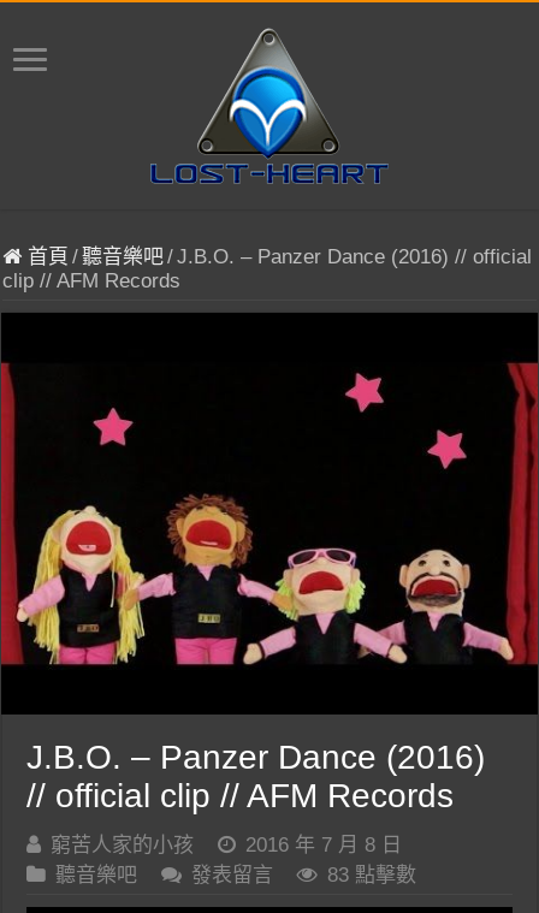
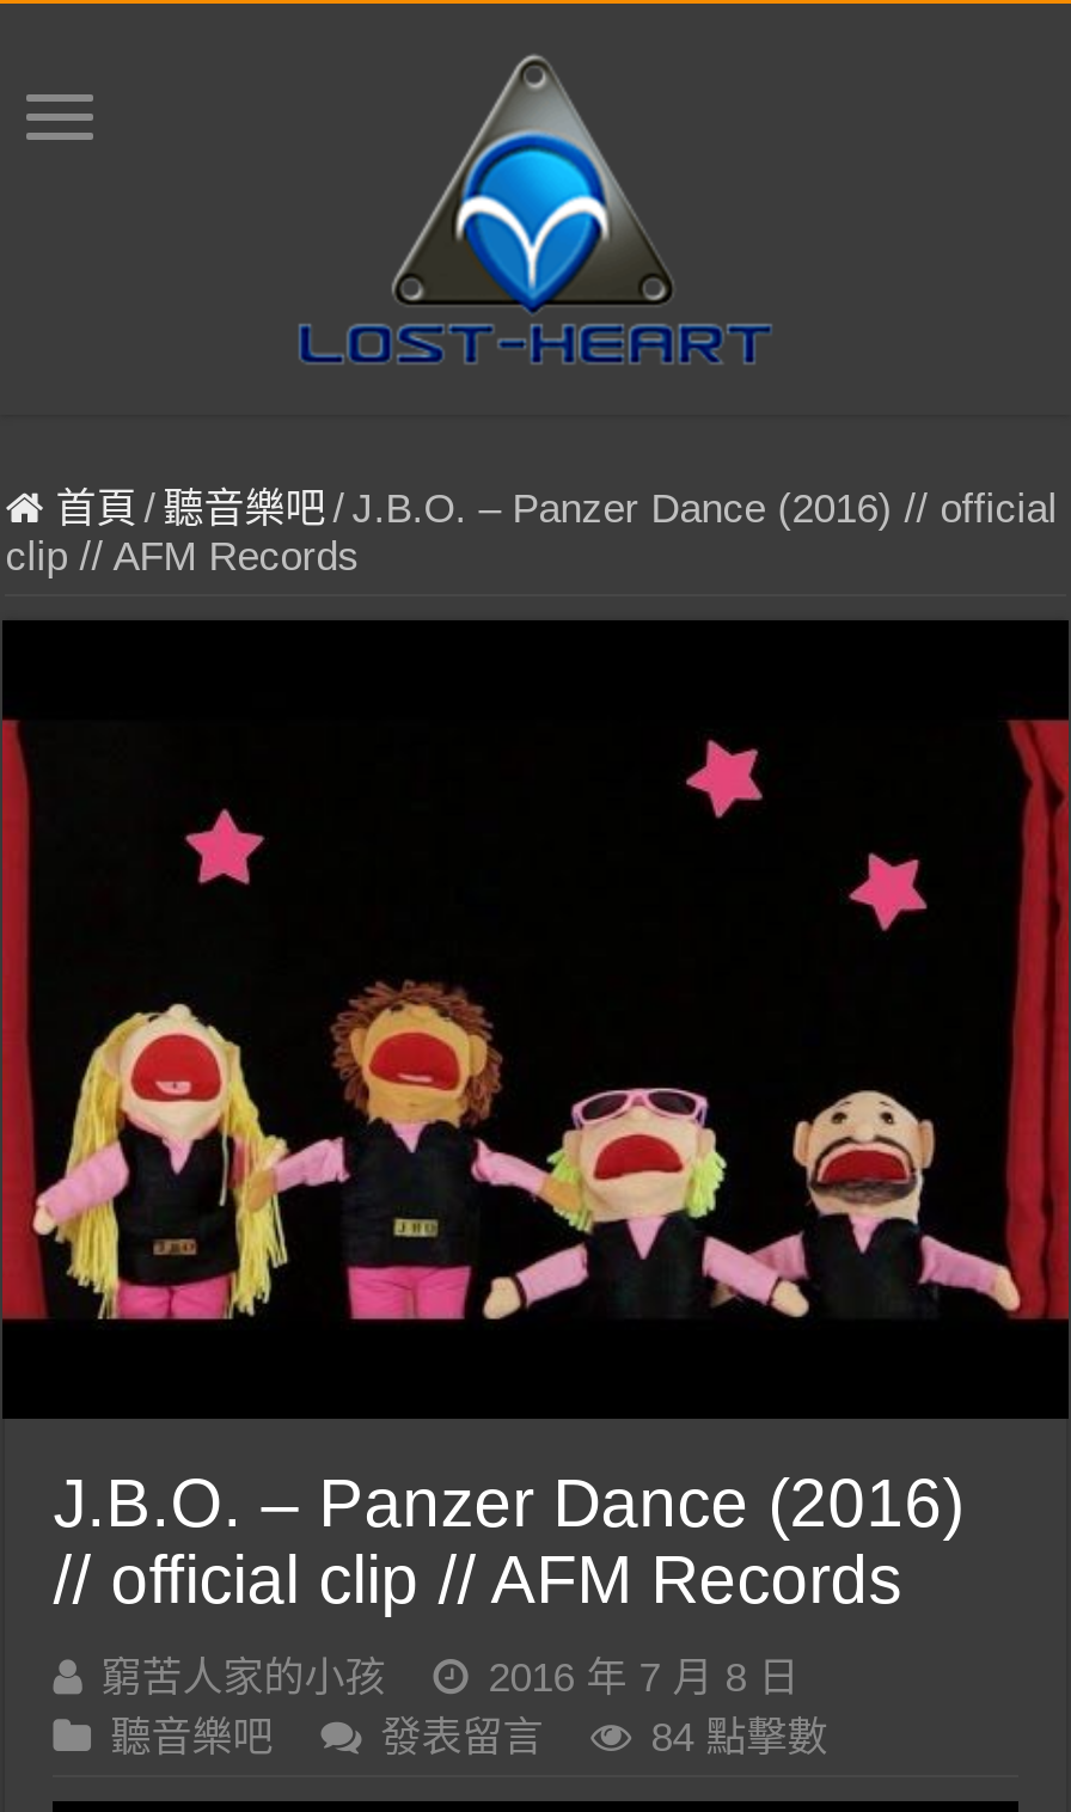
- 83 點擊數
+ 84 點擊數
